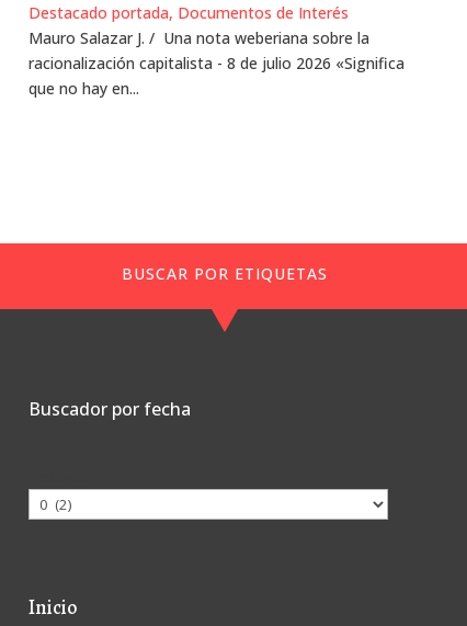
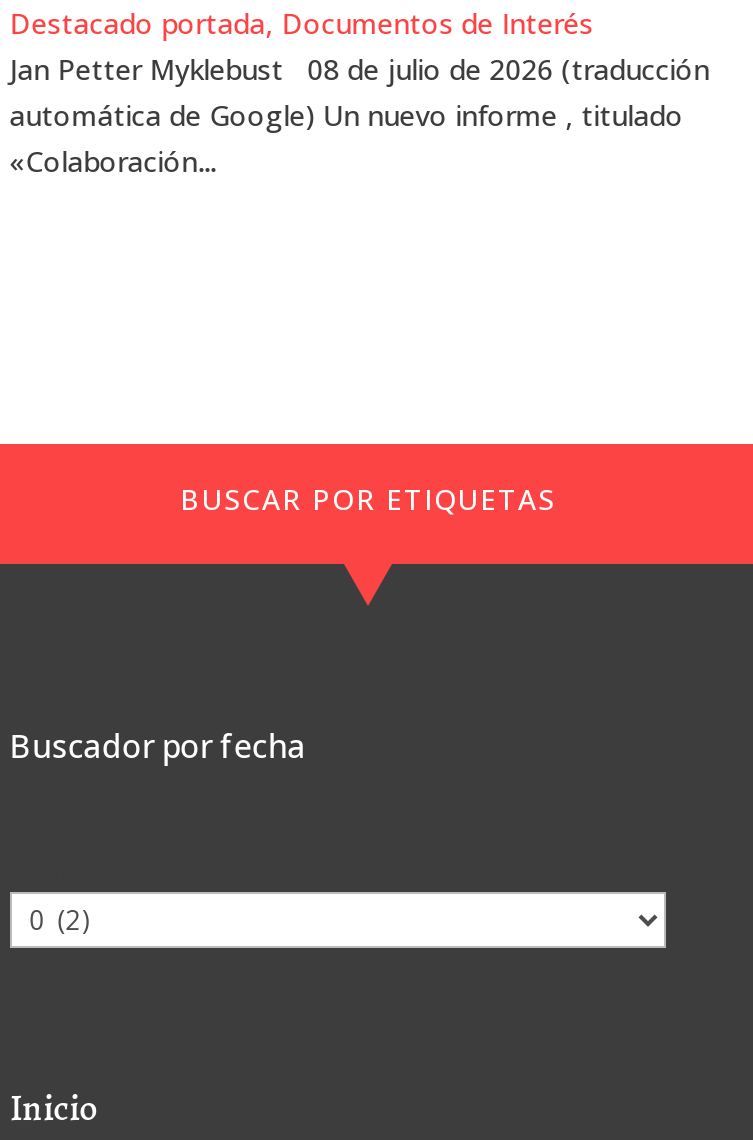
- Mauro Salazar J. / Una nota weberiana sobre la
- racionalización capitalista - 8 de julio 2026 «Significa
- que no hay en...
+ Jan Petter Myklebust 08 de julio de 2026 (traducción
+ automática de Google) Un nuevo informe , titulado
+ «Colaboración...
